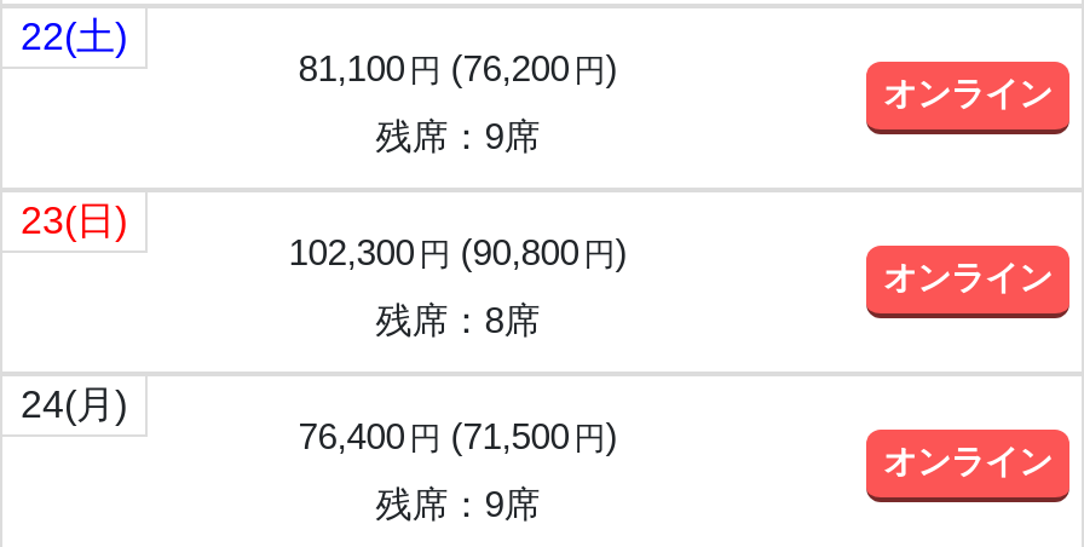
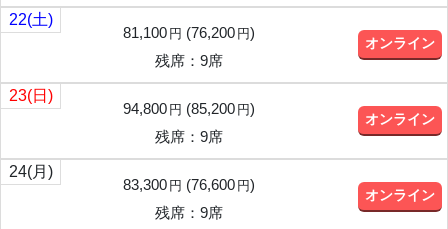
- 102,300 円 (90,800 円)
+ 94,800 円 (85,200 円)

- 残席：8席
+ 残席：9席

- 76,400 円 (71,500 円)
+ 83,300 円 (76,600 円)
